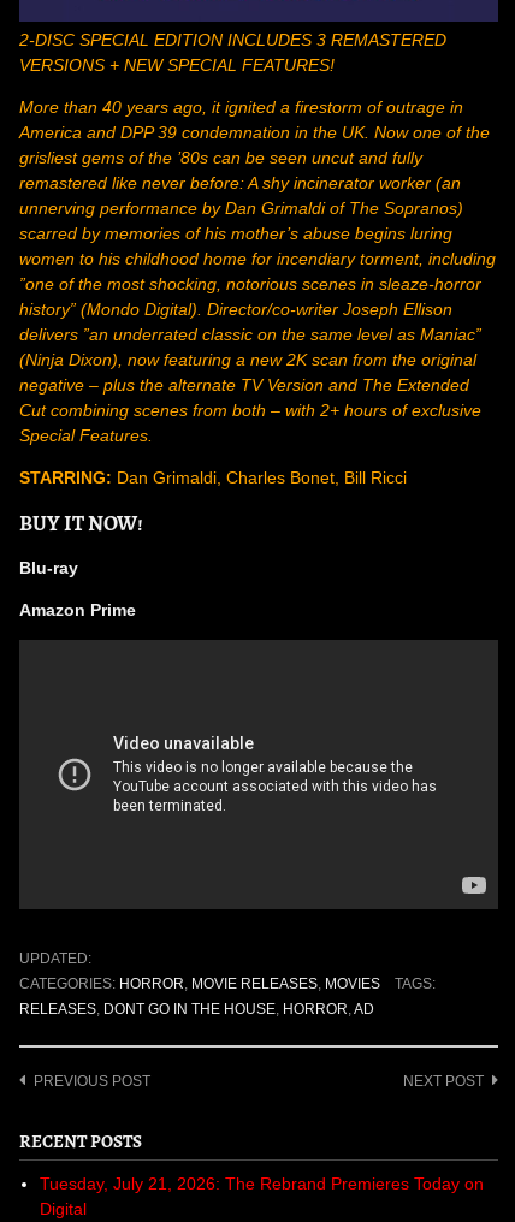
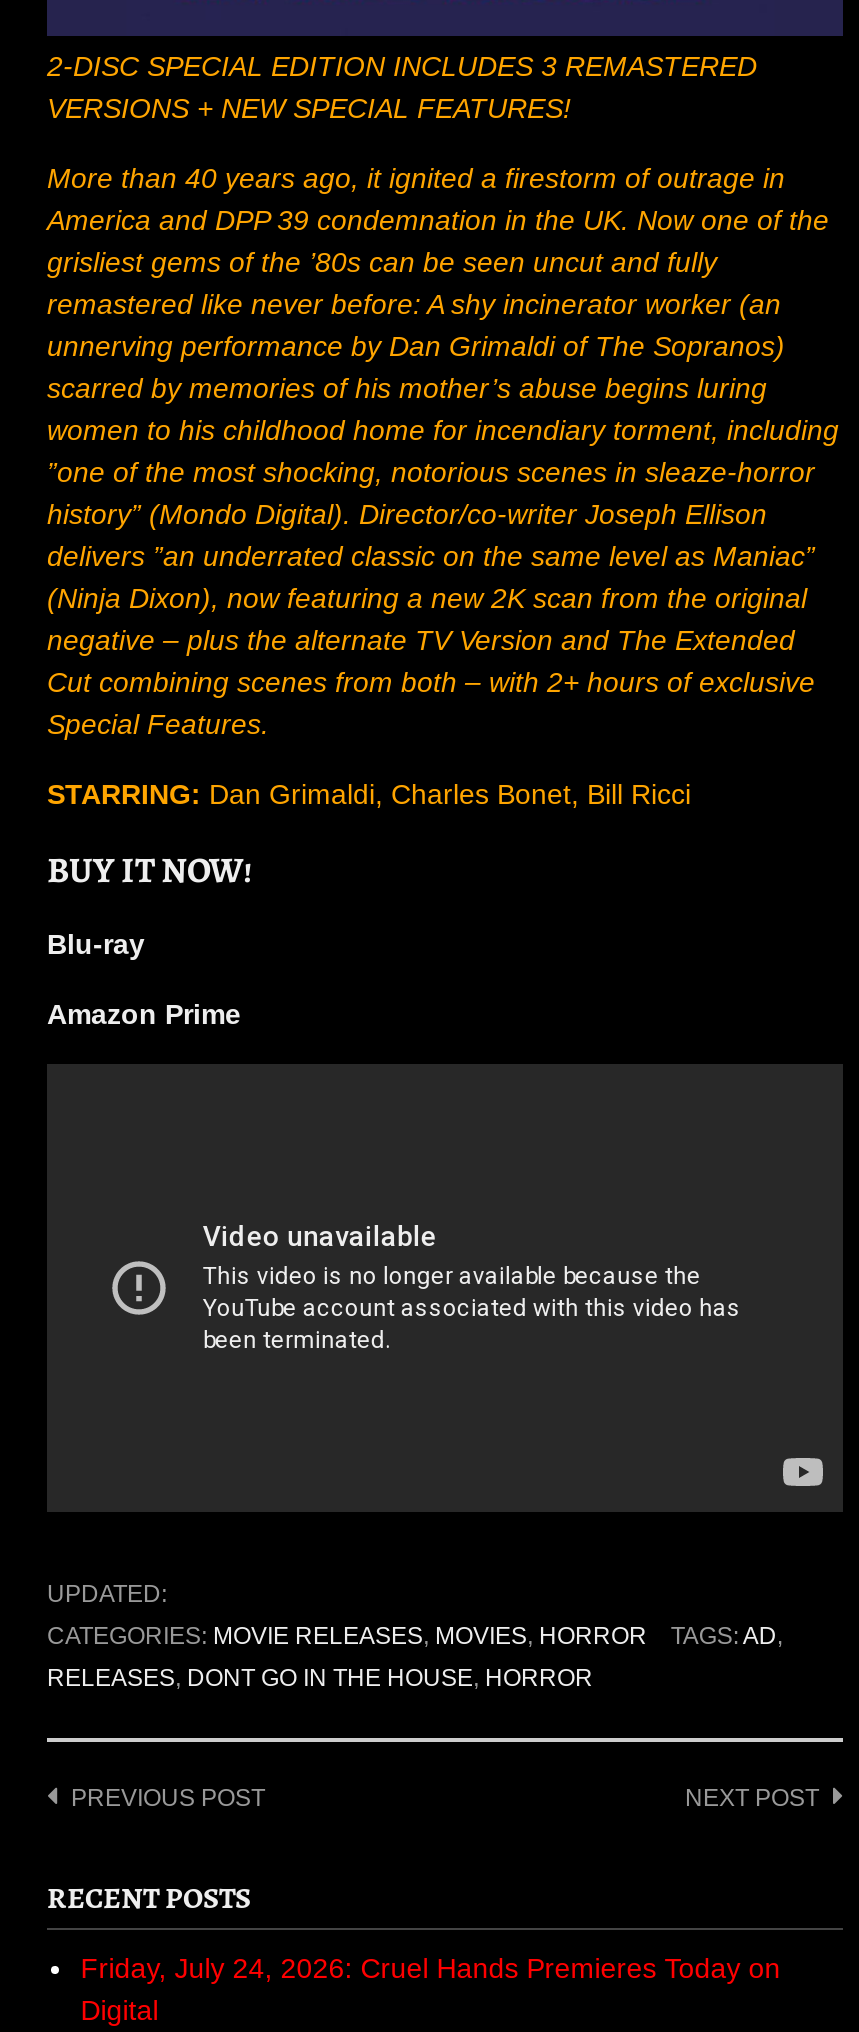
- CATEGORIES: HORROR, MOVIE RELEASES, MOVIES
- TAGS:
+ CATEGORIES: MOVIE RELEASES, MOVIES, HORROR
+ TAGS: AD,

- RELEASES, DONT GO IN THE HOUSE, HORROR, AD
+ RELEASES, DONT GO IN THE HOUSE, HORROR

- Tuesday, July 21, 2026: The Rebrand Premieres Today on
+ Friday, July 24, 2026: Cruel Hands Premieres Today on
